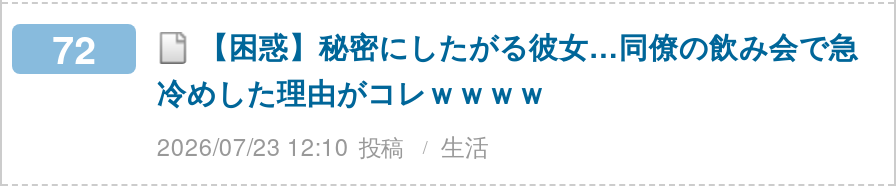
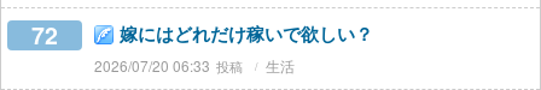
- 【困惑】秘密にしたがる彼女…同僚の飲み会で急
- 冷めした理由がコレｗｗｗｗ
- 2026/07/23 12:10
+ 嫁にはどれだけ稼いで欲しい？
+ 2026/07/20 06:33
